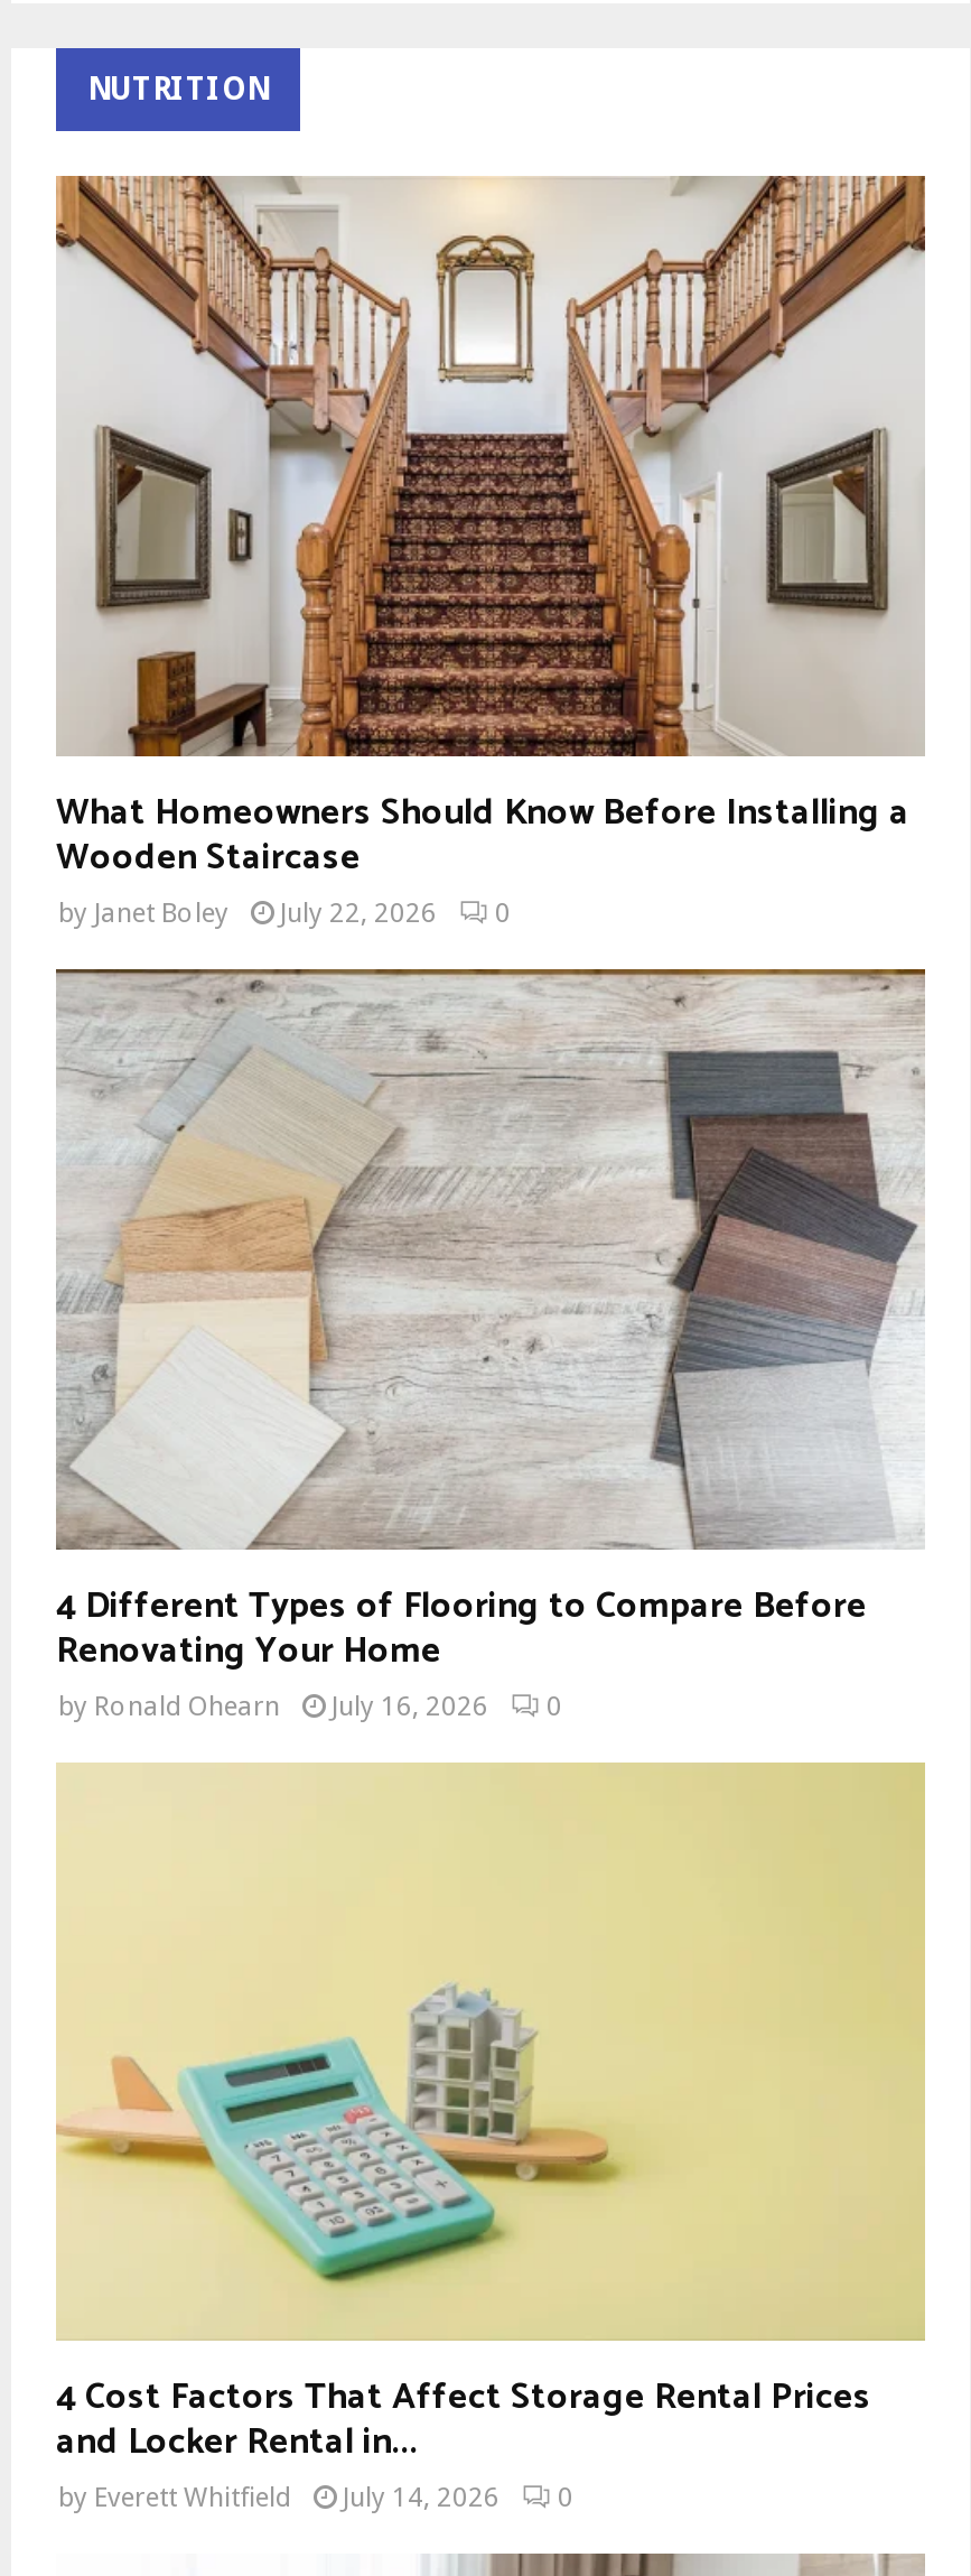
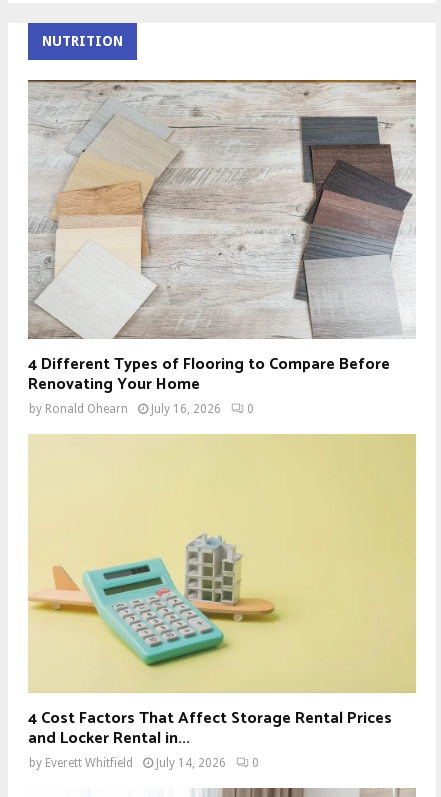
- [image]
- What Homeowners Should Know Before Installing a
- Wooden Staircase
- by Janet Boley
- July 22, 2026
- 0
